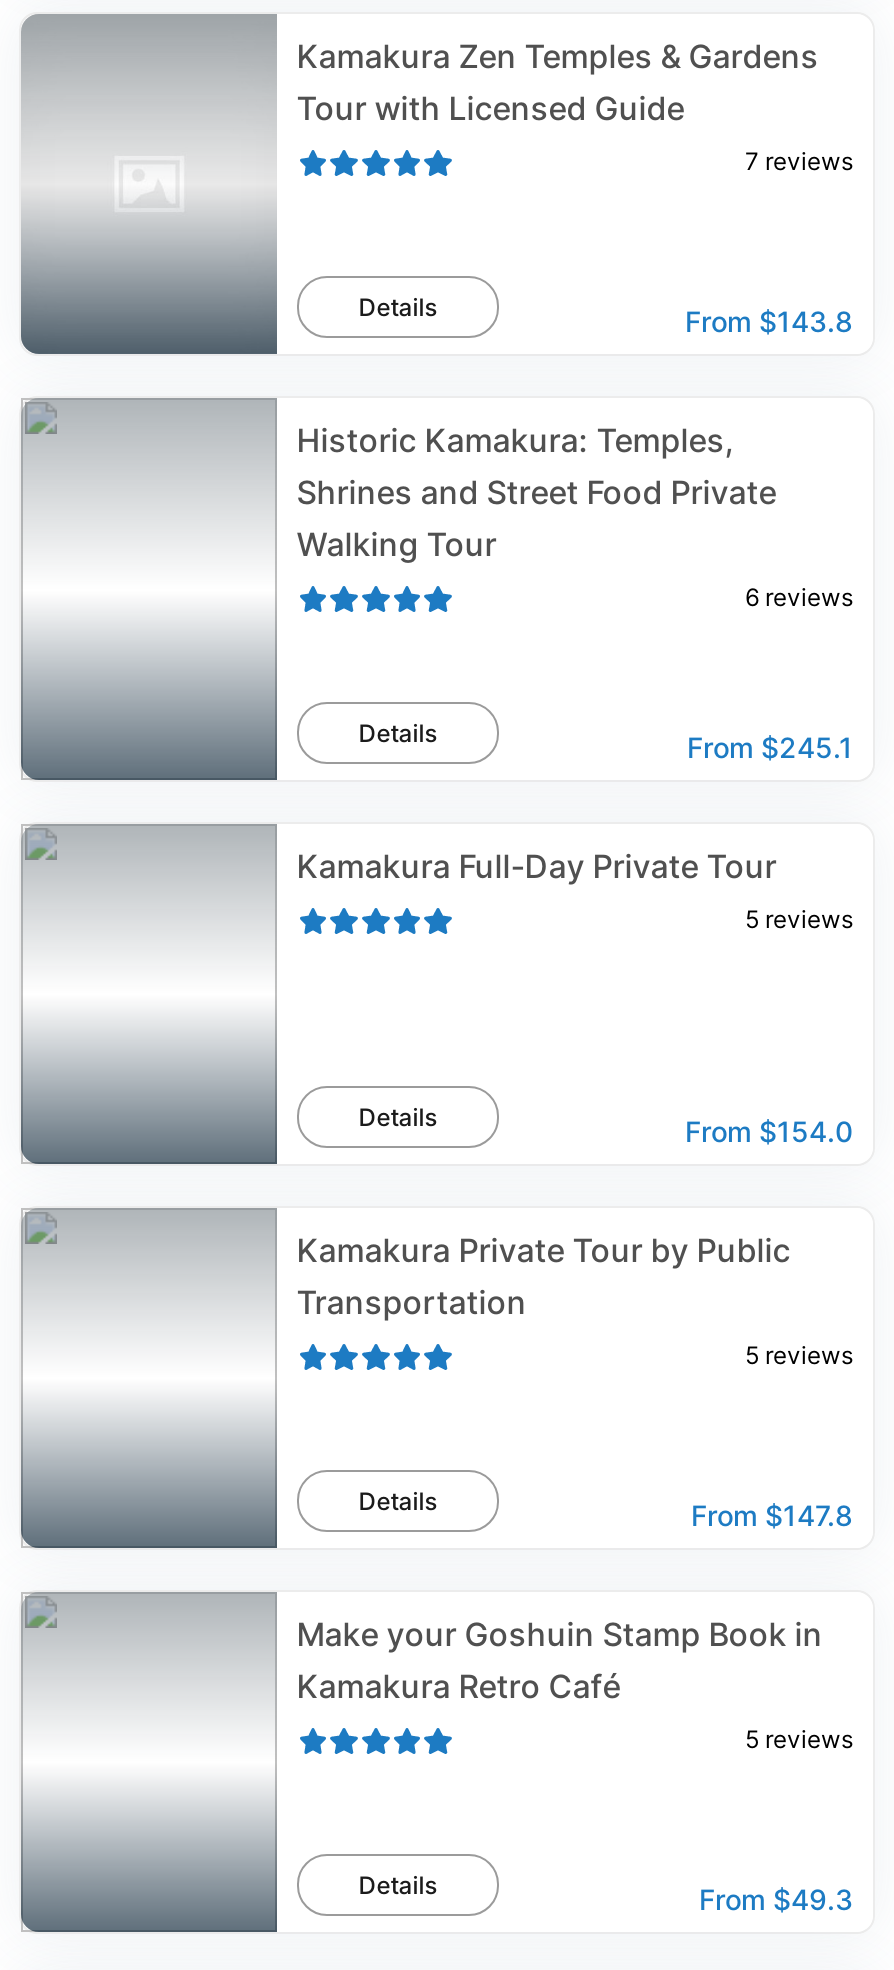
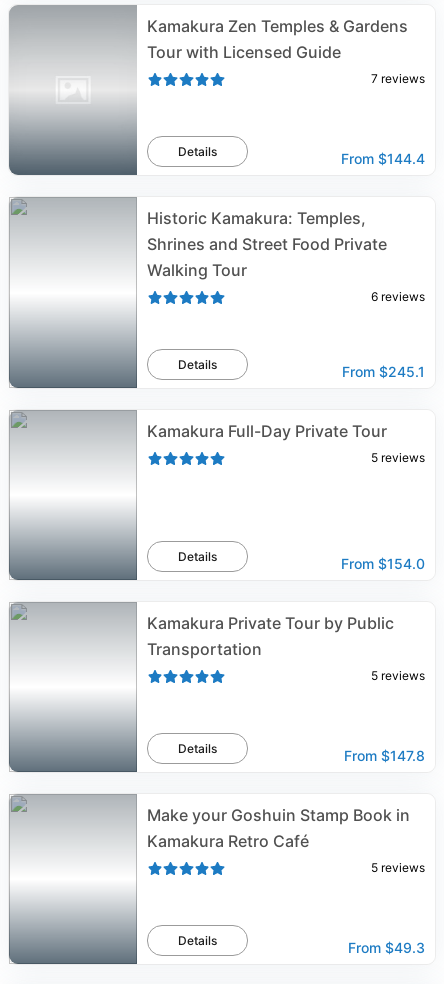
- From $143.8
+ From $144.4
